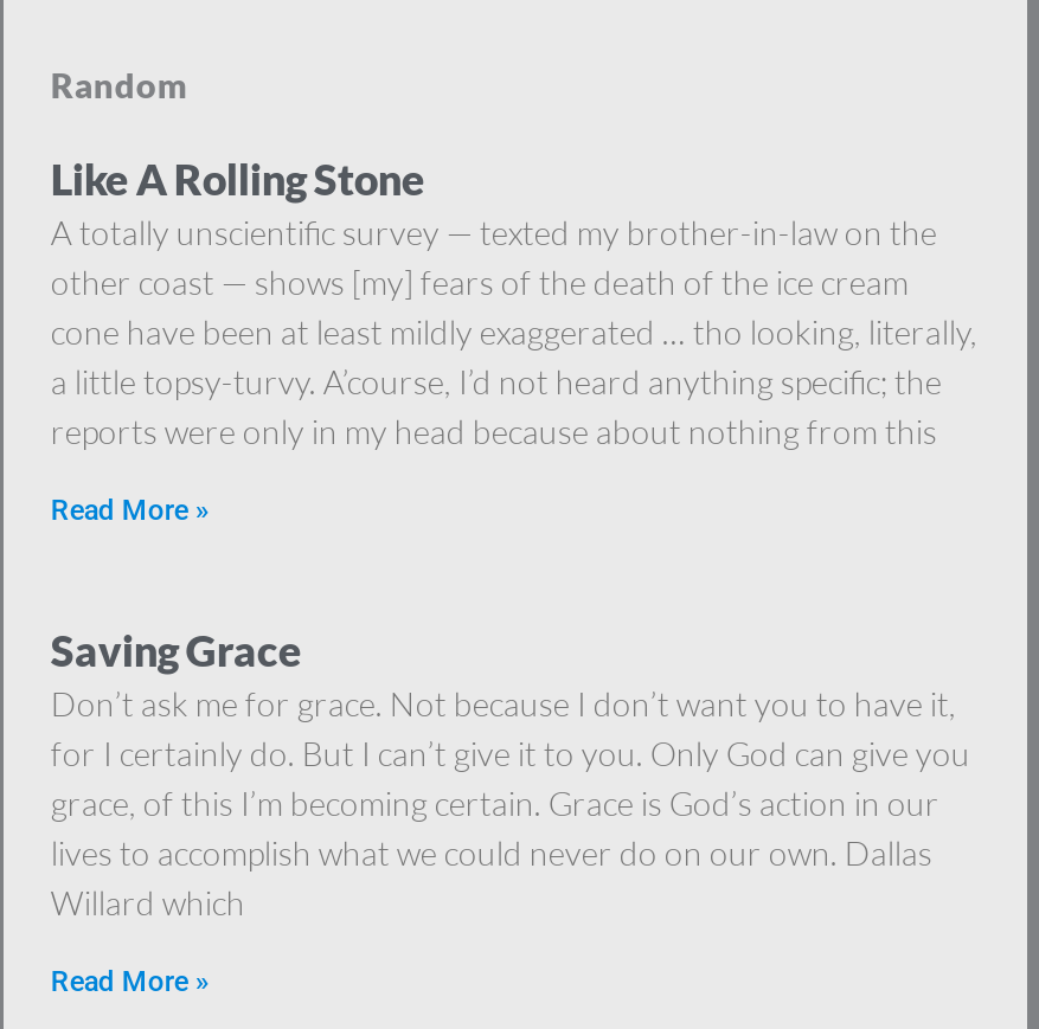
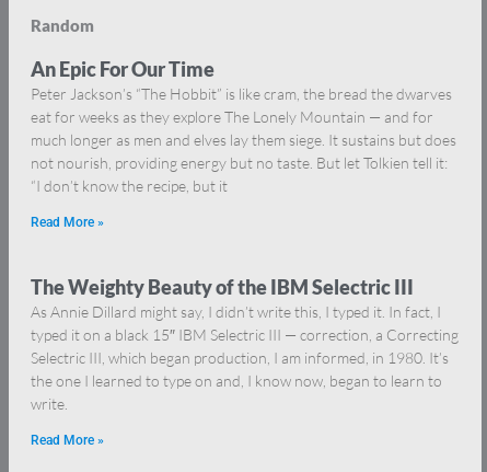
- Like A Rolling Stone
- A totally unscientific survey — texted my brother-in-law on the
- other coast — shows [my] fears of the death of the ice cream
- cone have been at least mildly exaggerated … tho looking, literally,
- a little topsy-turvy. A’course, I’d not heard anything specific; the
- reports were only in my head because about nothing from this
+ An Epic For Our Time
+ Peter Jackson’s “The Hobbit” is like cram, the bread the dwarves
+ eat for weeks as they explore The Lonely Mountain — and for
+ much longer as men and elves lay them siege. It sustains but does
+ not nourish, providing energy but no taste. But let Tolkien tell it:
+ “I don’t know the recipe, but it

- Saving Grace
- Don’t ask me for grace. Not because I don’t want you to have it,
- for I certainly do. But I can’t give it to you. Only God can give you
- grace, of this I’m becoming certain. Grace is God’s action in our
- lives to accomplish what we could never do on our own. Dallas
- Willard which
+ The Weighty Beauty of the IBM Selectric III
+ As Annie Dillard might say, I didn’t write this, I typed it. In fact, I
+ typed it on a black 15″ IBM Selectric III — correction, a Correcting
+ Selectric III, which began production, I am informed, in 1980. It’s
+ the one I learned to type on and, I know now, began to learn to
+ write.
